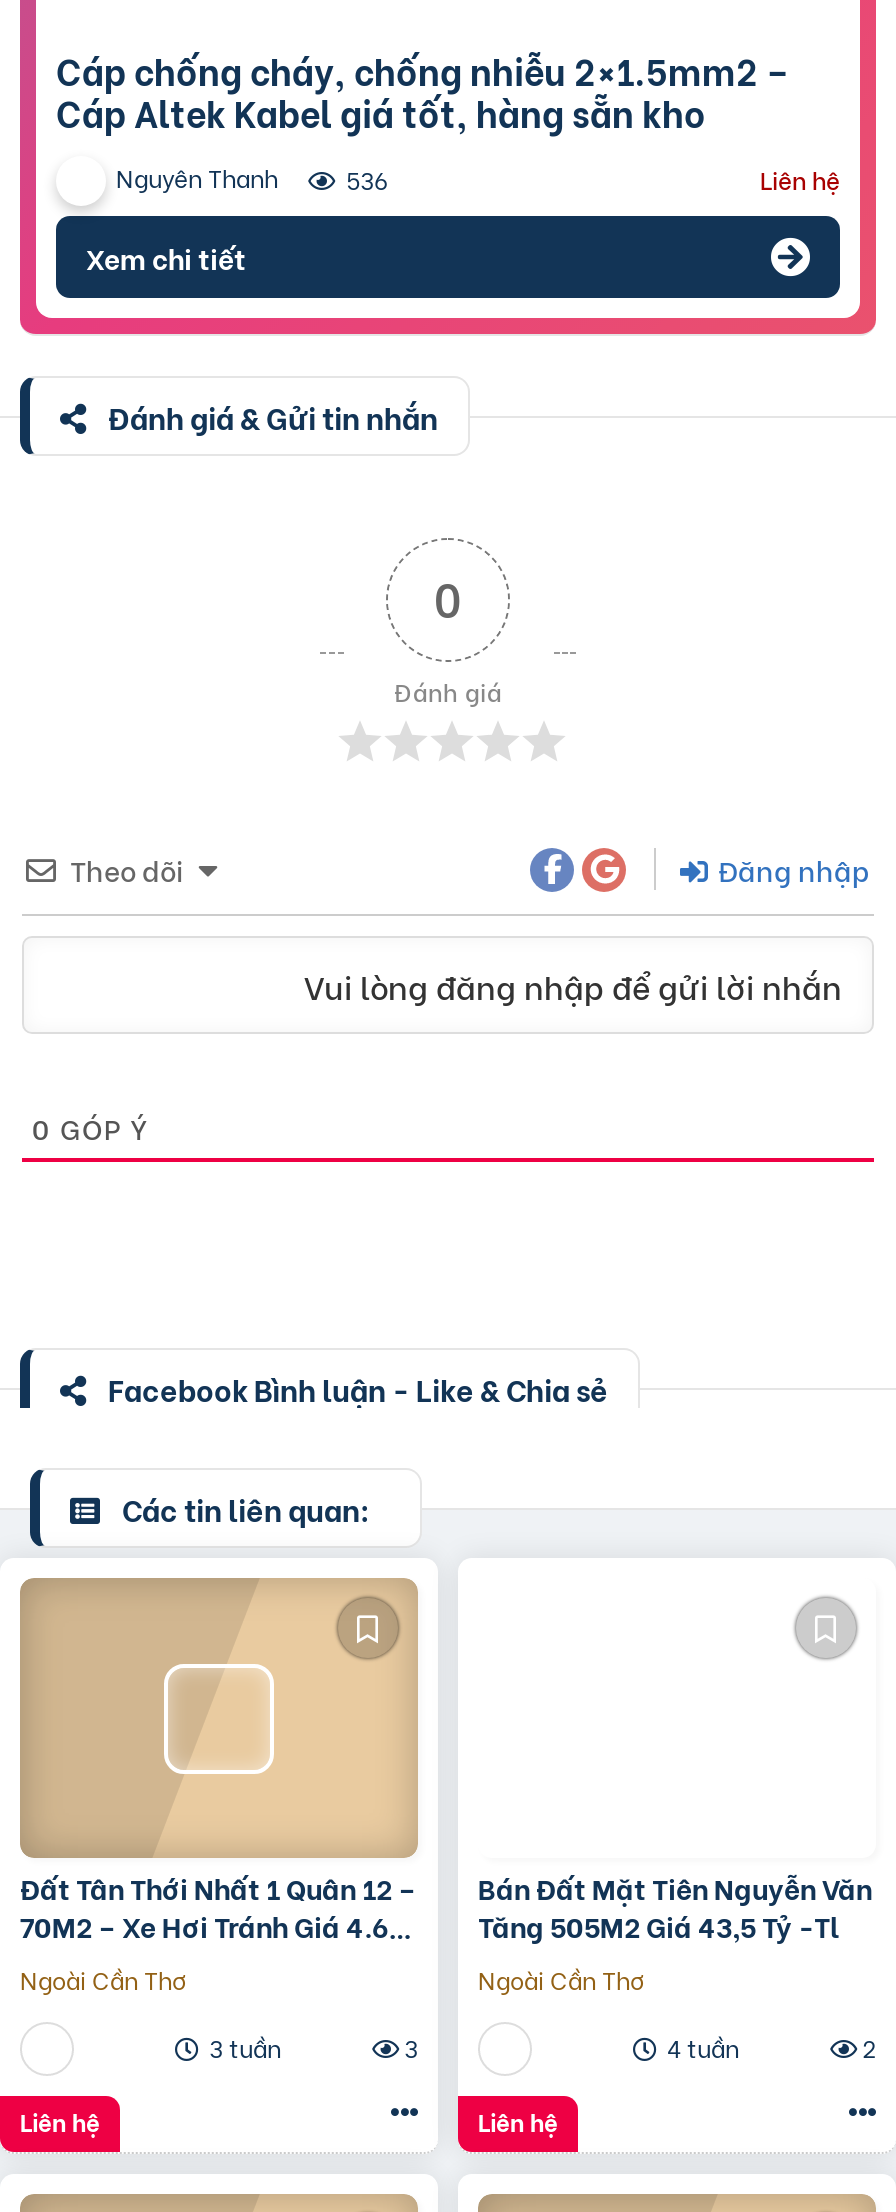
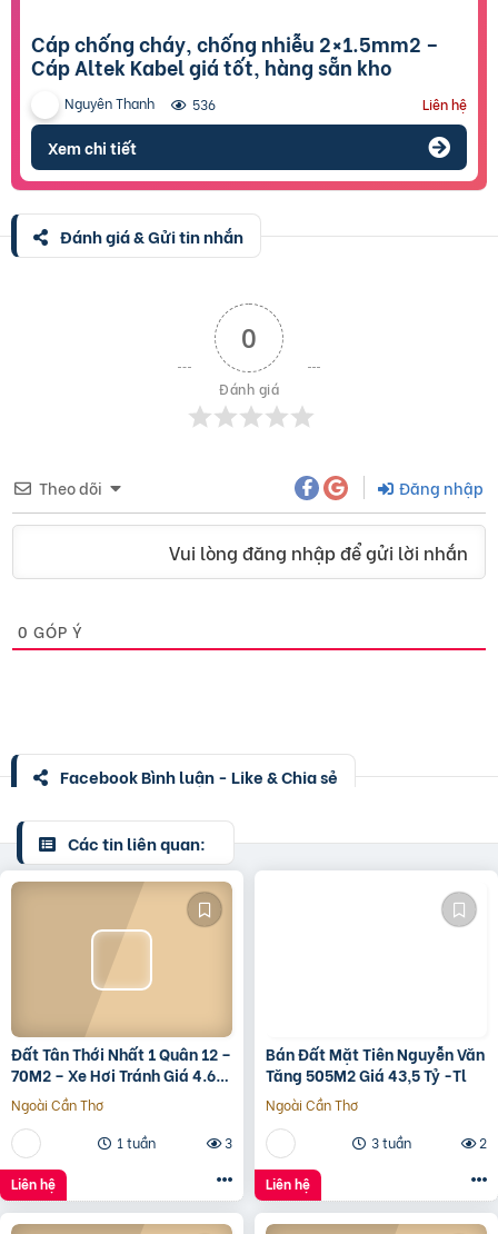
- 3 tuần
+ 1 tuần

- 4 tuần
+ 3 tuần
